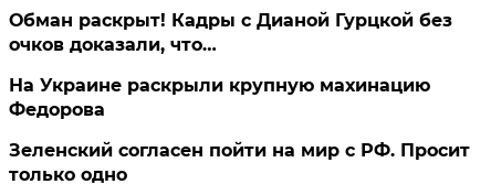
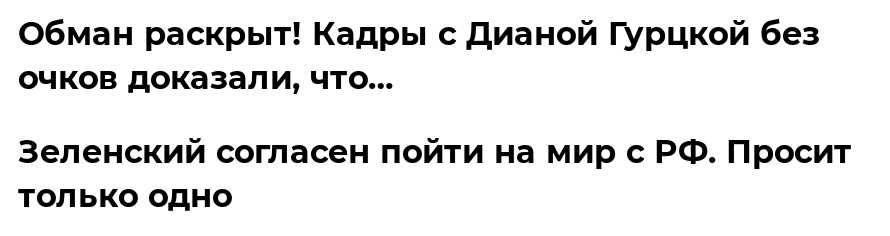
- На Украине раскрыли крупную махинацию
- Федорова
